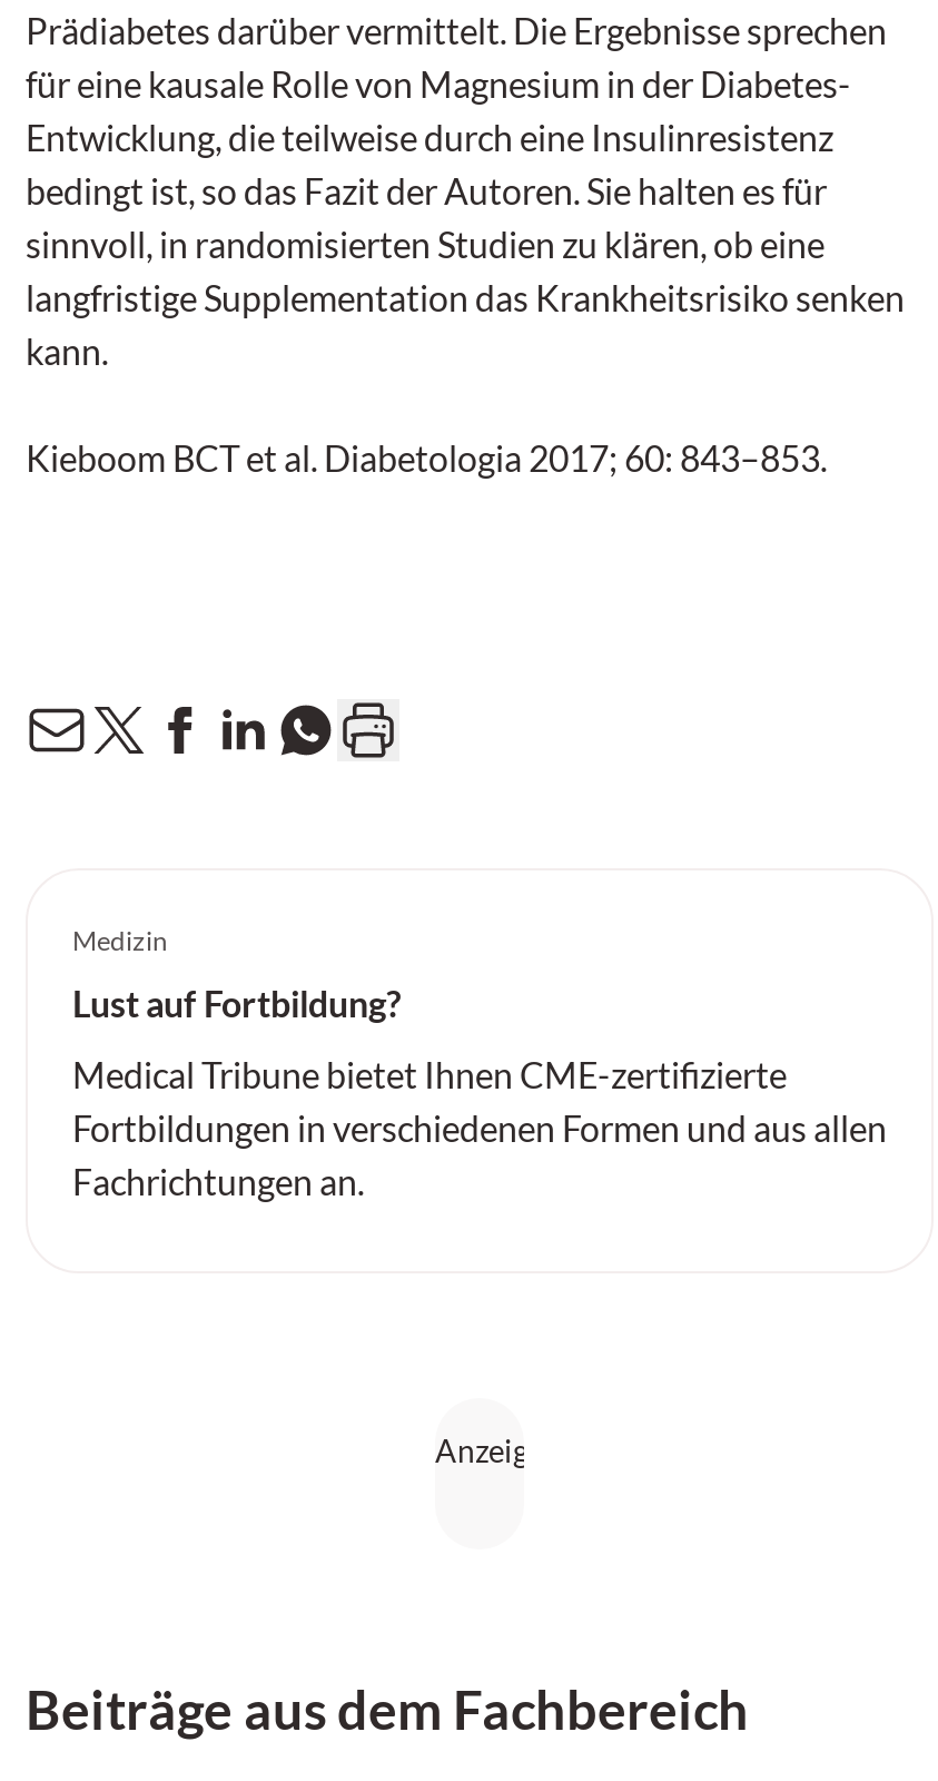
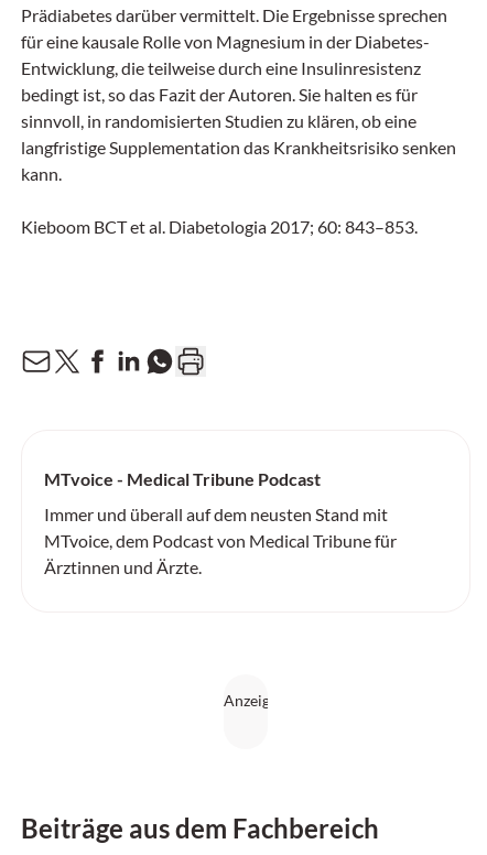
- Medizin
- Lust auf Fortbildung?
- Medical Tribune bietet Ihnen CME-zertifizierte
- Fortbildungen in verschiedenen Formen und aus allen
- Fachrichtungen an.
+ MTvoice - Medical Tribune Podcast
+ Immer und überall auf dem neusten Stand mit
+ MTvoice, dem Podcast von Medical Tribune für
+ Ärztinnen und Ärzte.
